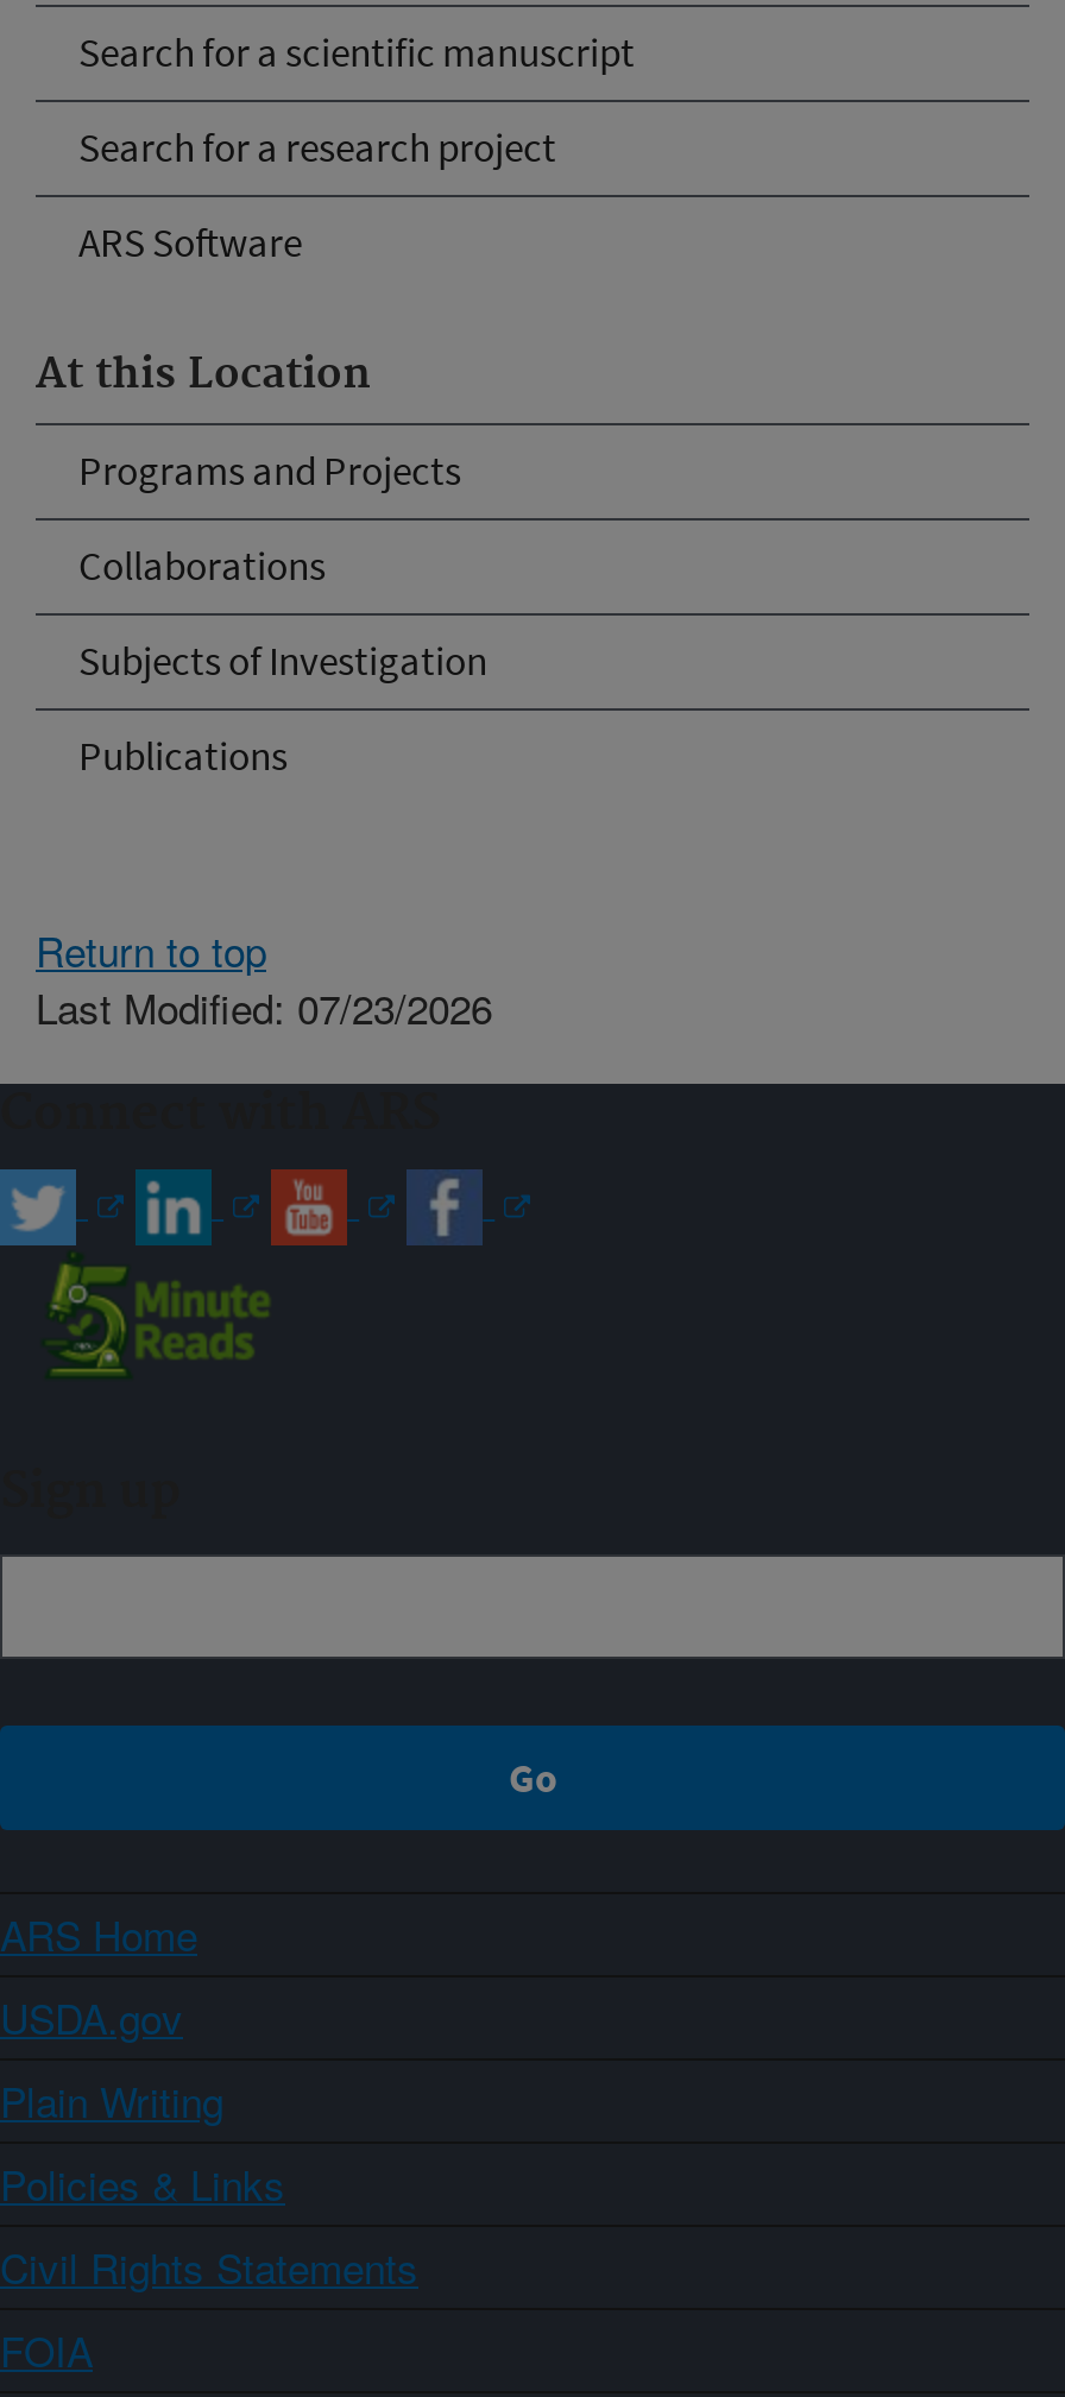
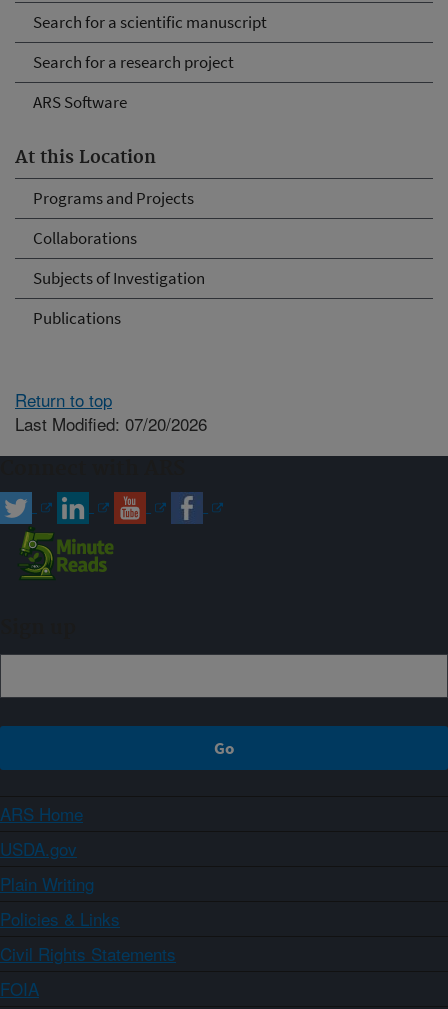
- Last Modified: 07/23/2026
+ Last Modified: 07/20/2026
